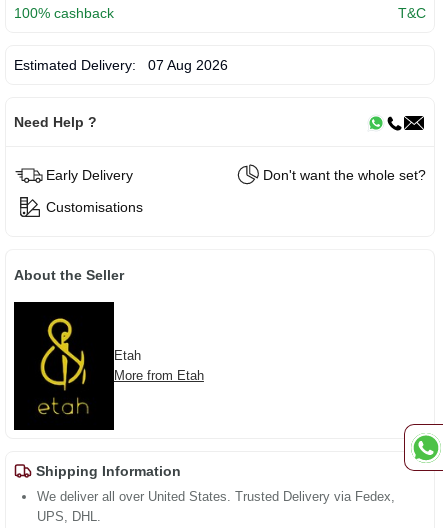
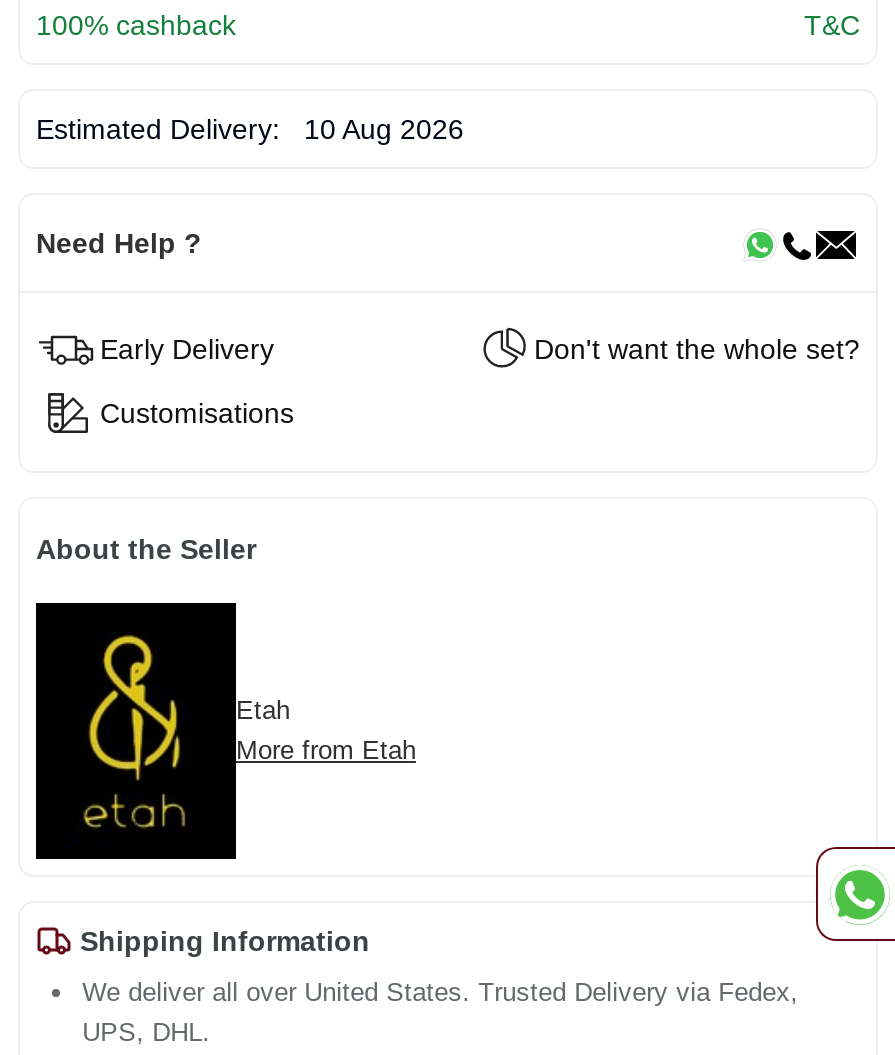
- Estimated Delivery: 07 Aug 2026
+ Estimated Delivery: 10 Aug 2026
